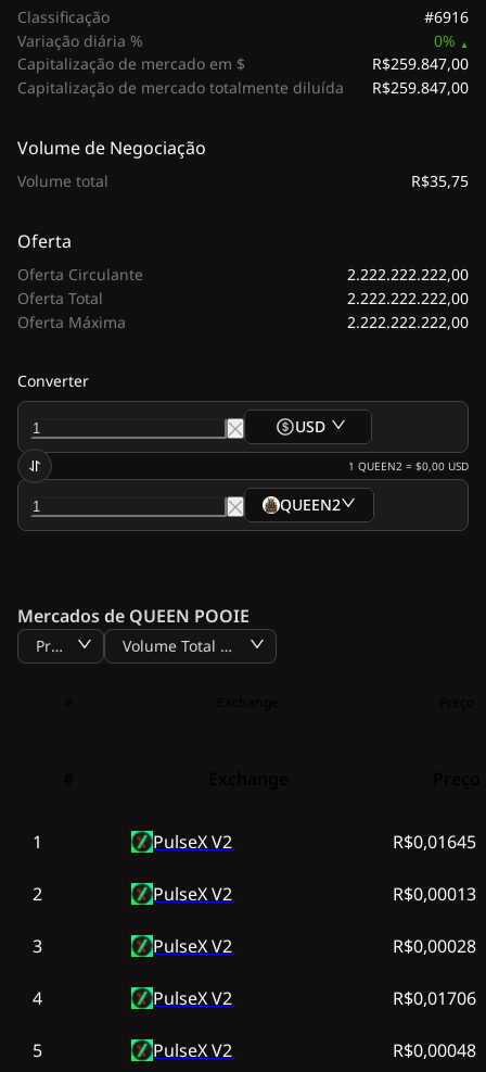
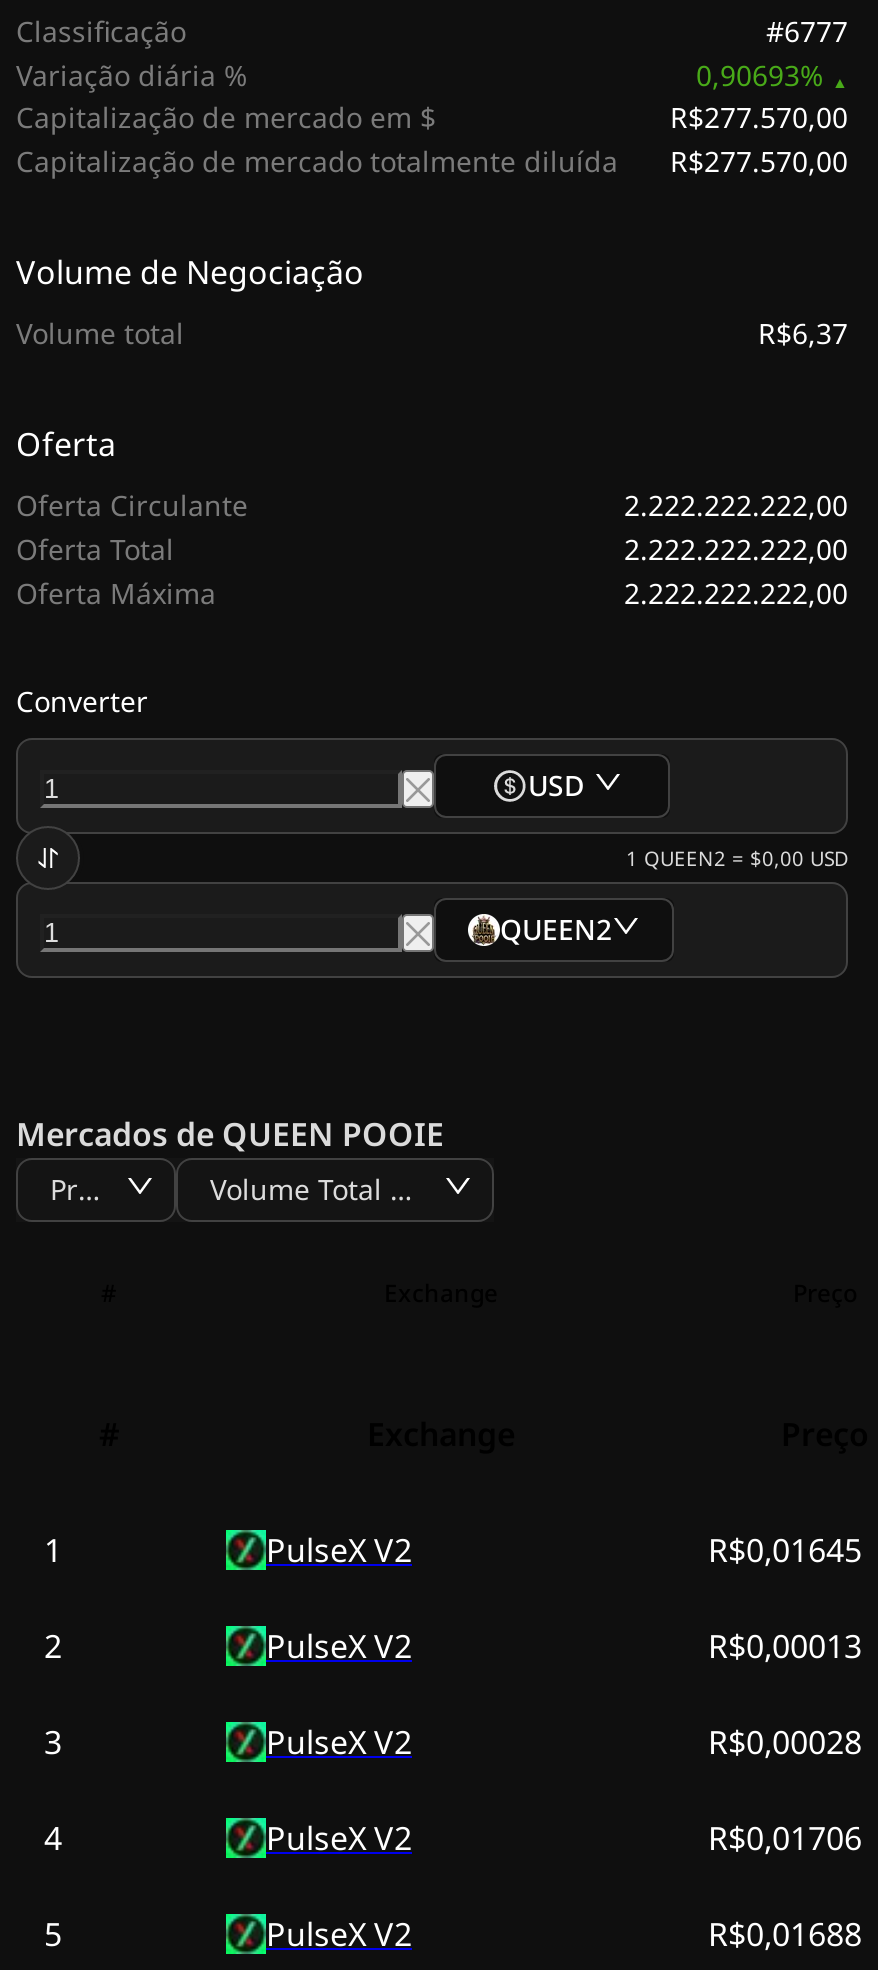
- #6916
+ #6777

- 0%
+ 0,90693%

- R$259.847,00
+ R$277.570,00

- Capitalização de mercado totalmente diluída R$259.847,00
+ Capitalização de mercado totalmente diluída R$277.570,00

- R$35,75
+ R$6,37

- R$0,00048
+ R$0,01688
